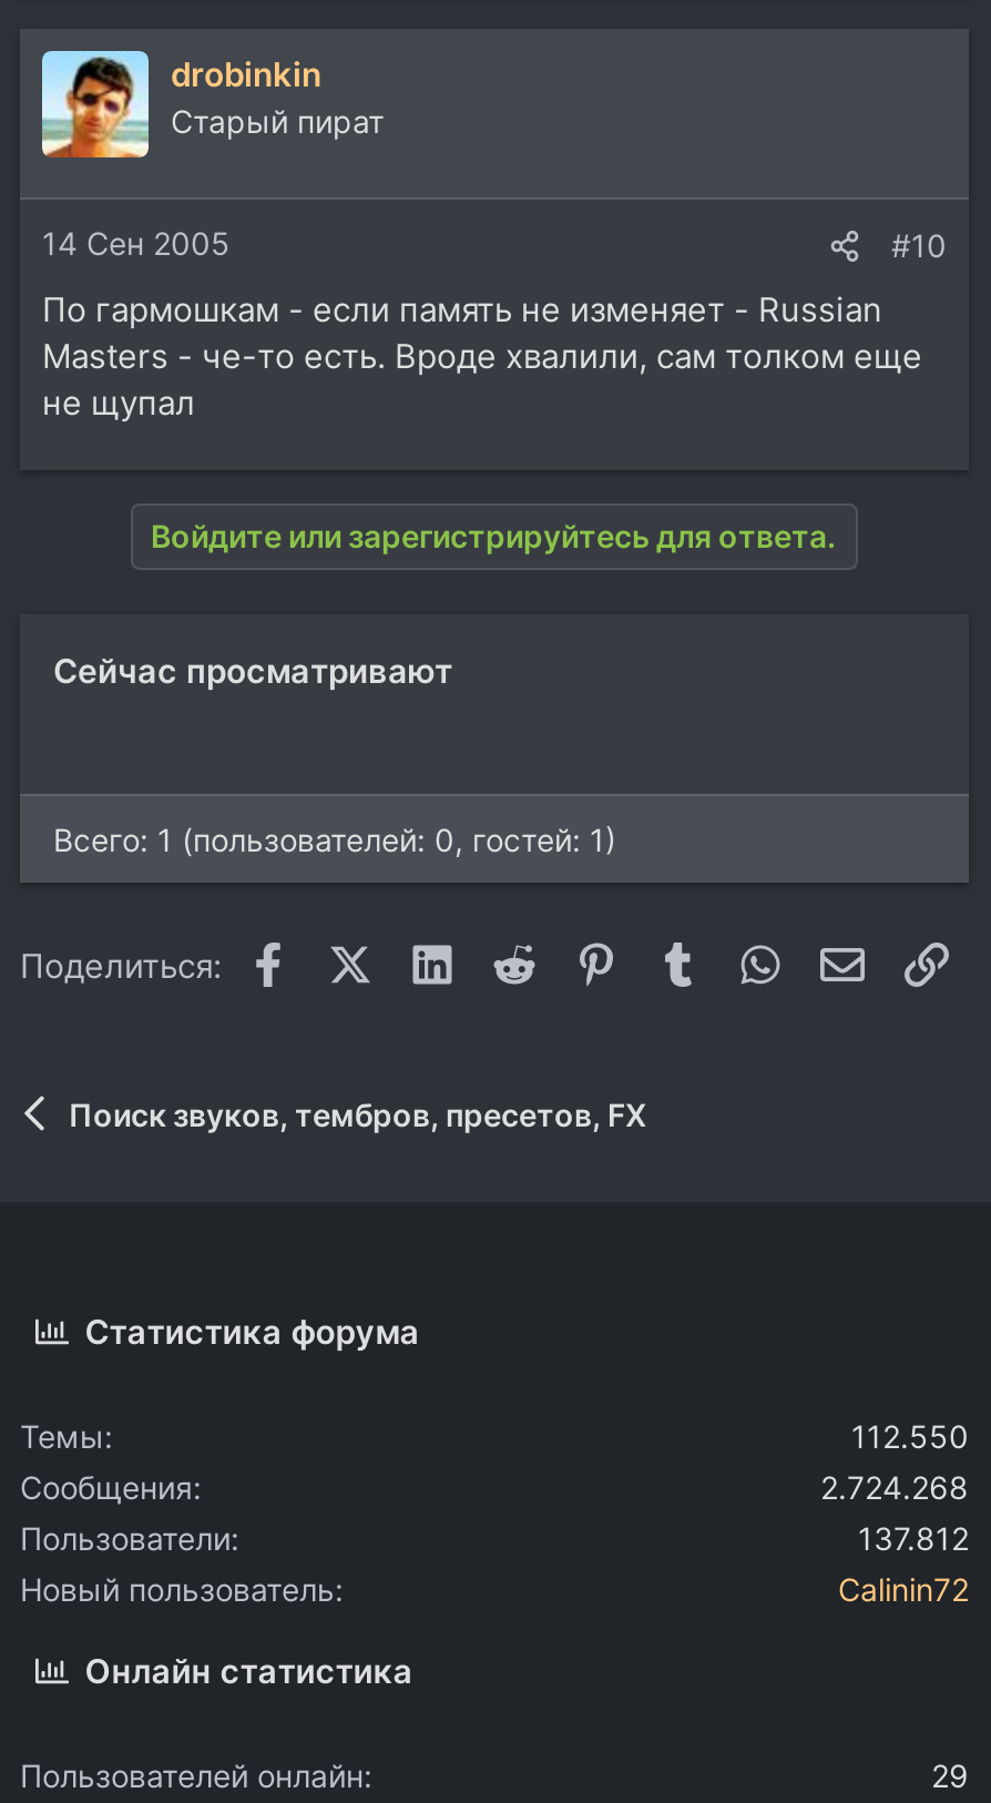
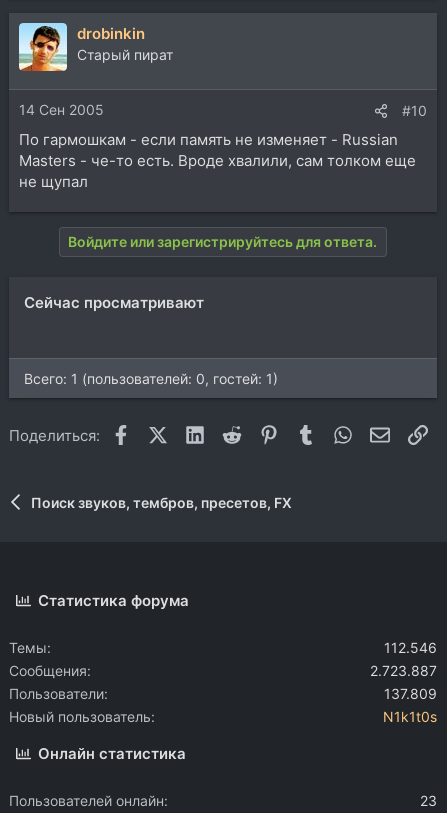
- 112.550
+ 112.546

- 2.724.268
+ 2.723.887

- 137.812
+ 137.809

- Calinin72
+ N1k1t0s

- 29
+ 23
